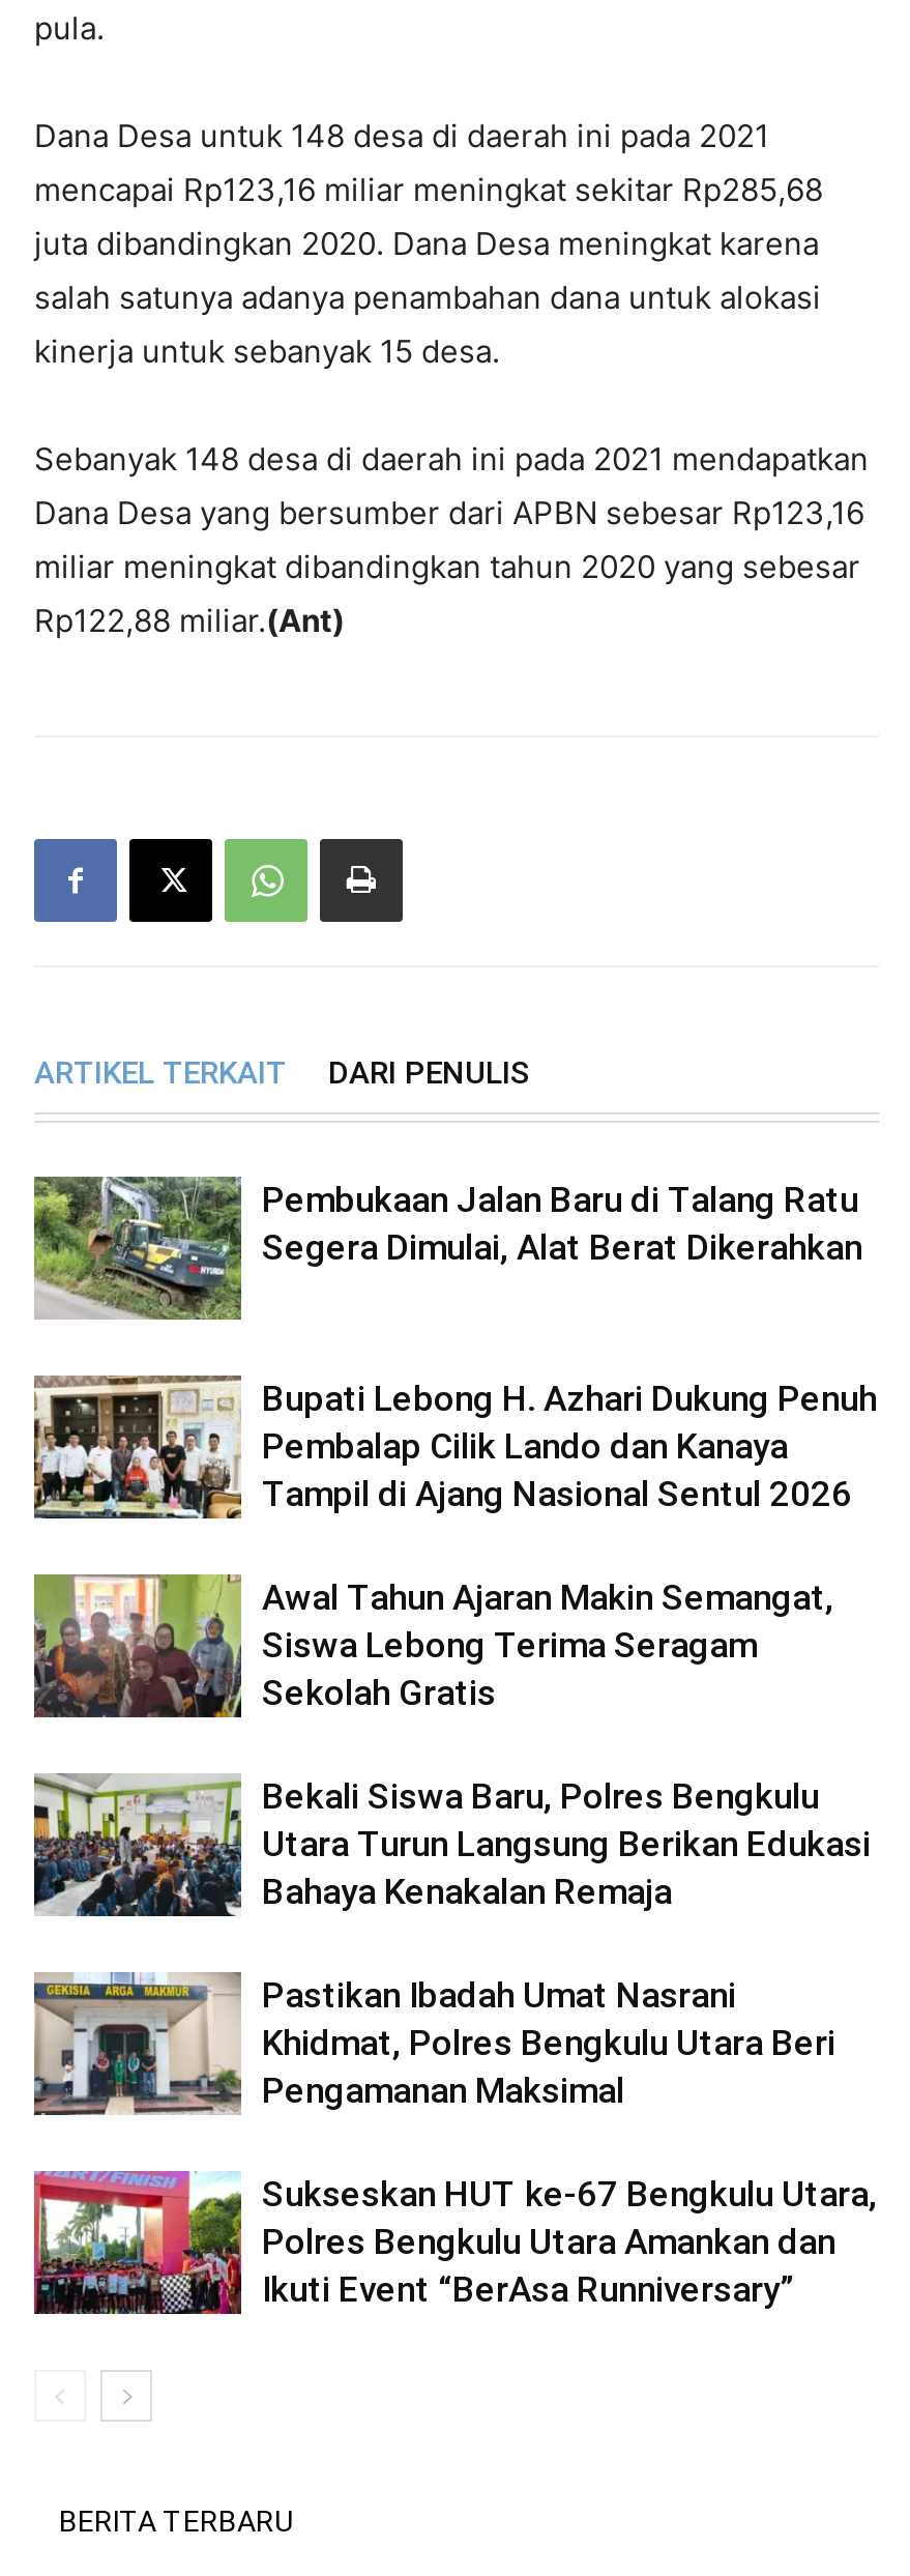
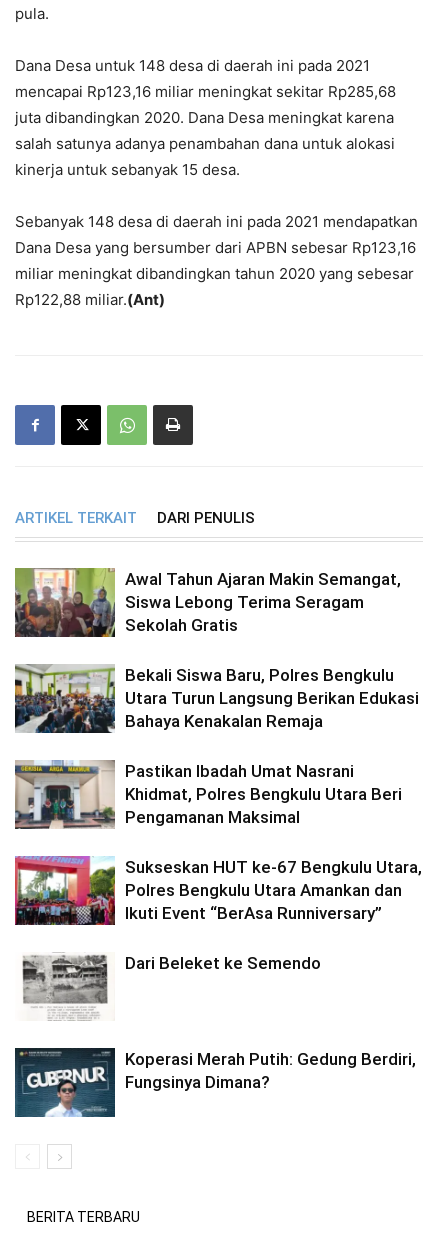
- [image]
- Pembukaan Jalan Baru di Talang Ratu
- Segera Dimulai, Alat Berat Dikerahkan

- [image]
- Bupati Lebong H. Azhari Dukung Penuh
- Pembalap Cilik Lando dan Kanaya
- Tampil di Ajang Nasional Sentul 2026

moved up: [image] | Awal Tahun Ajaran Makin Semangat, | Siswa Lebong Terima Seragam | ... | Polres Bengkulu Utara Amankan dan | Ikuti Event “BerAsa Runniversary”

+ [image]
+ Koperasi Merah Putih: Gedung Berdiri,
+ Fungsinya Dimana?

+ [image]
+ Dari Beleket ke Semendo
